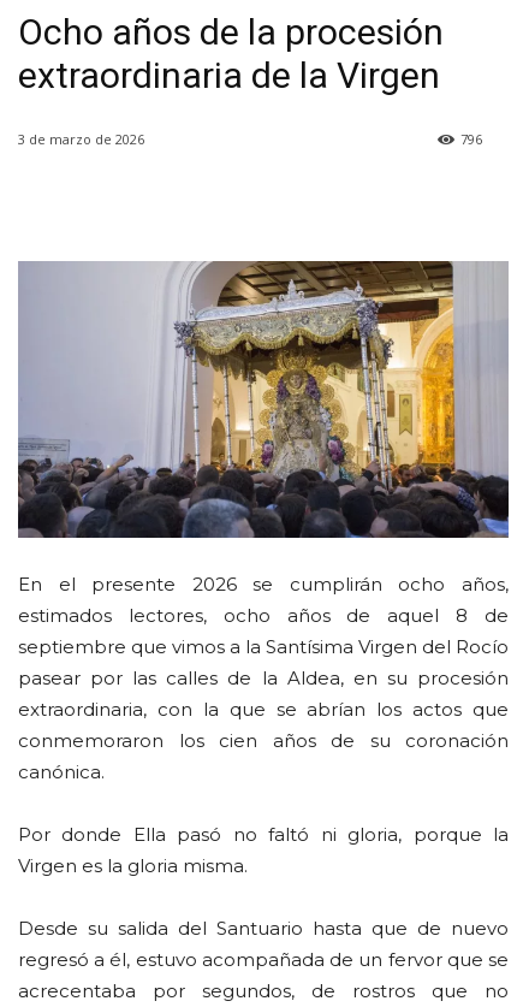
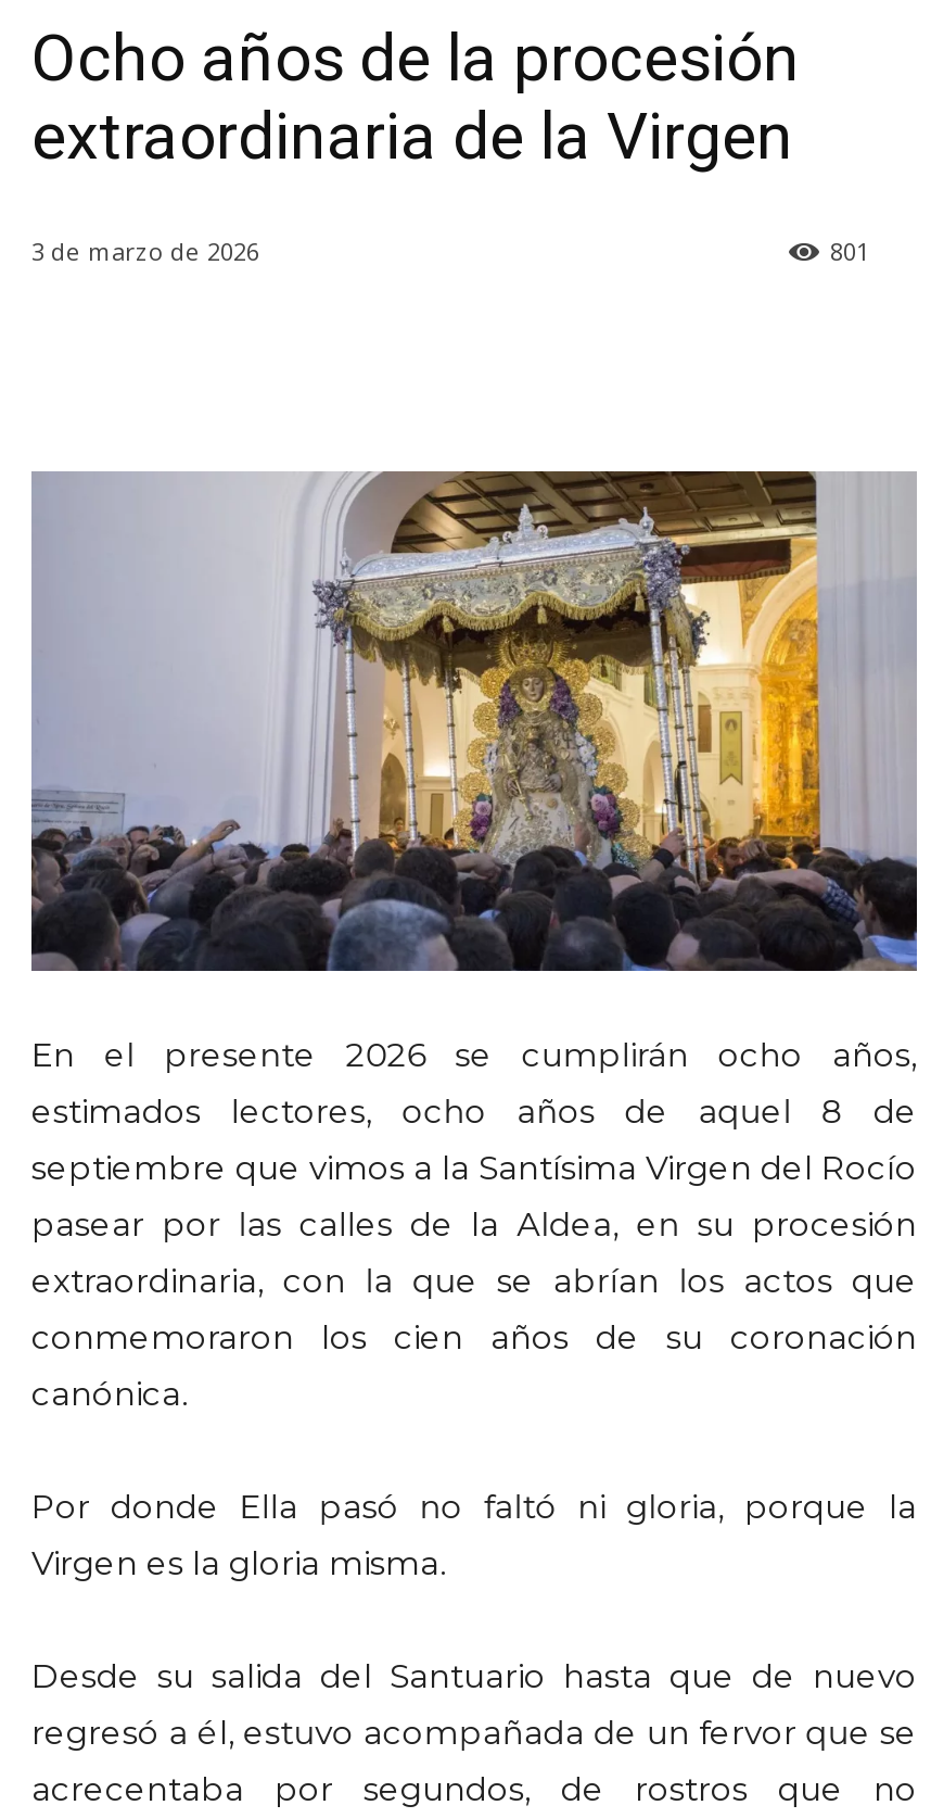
- 796
+ 801
